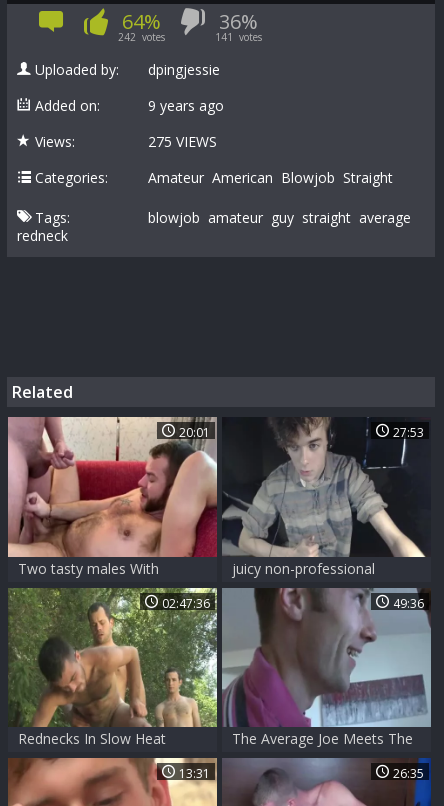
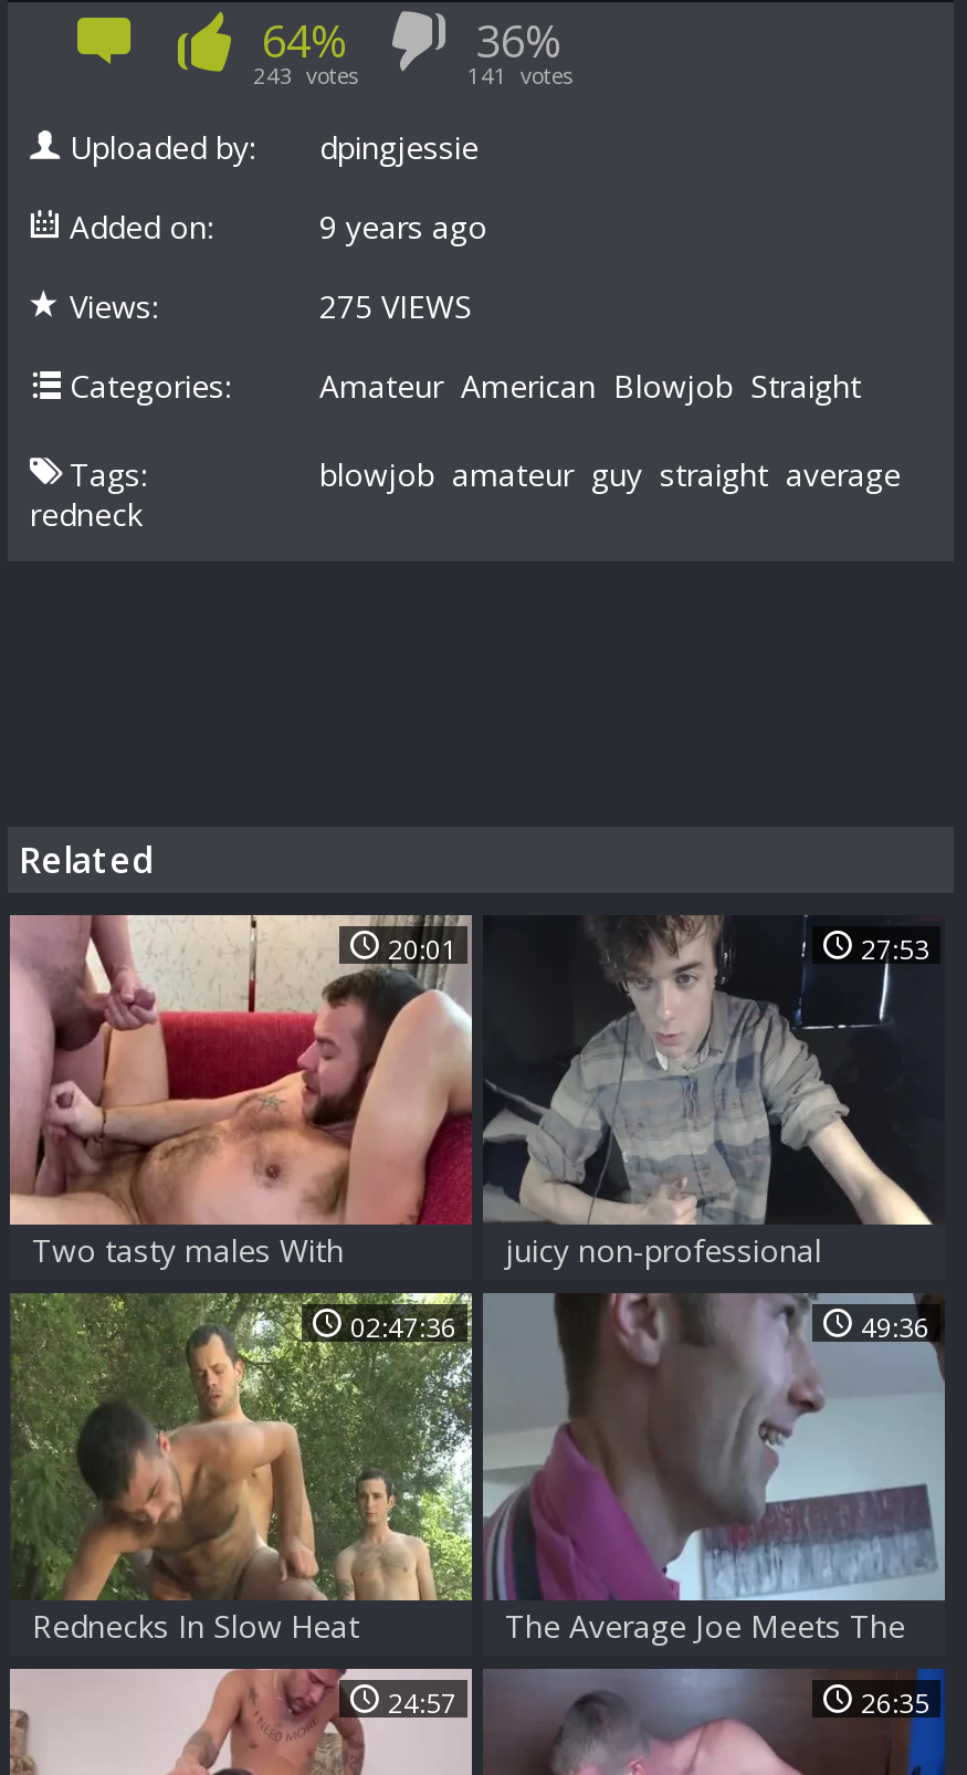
- 242 votes
+ 243 votes

- 13:31
+ 24:57
